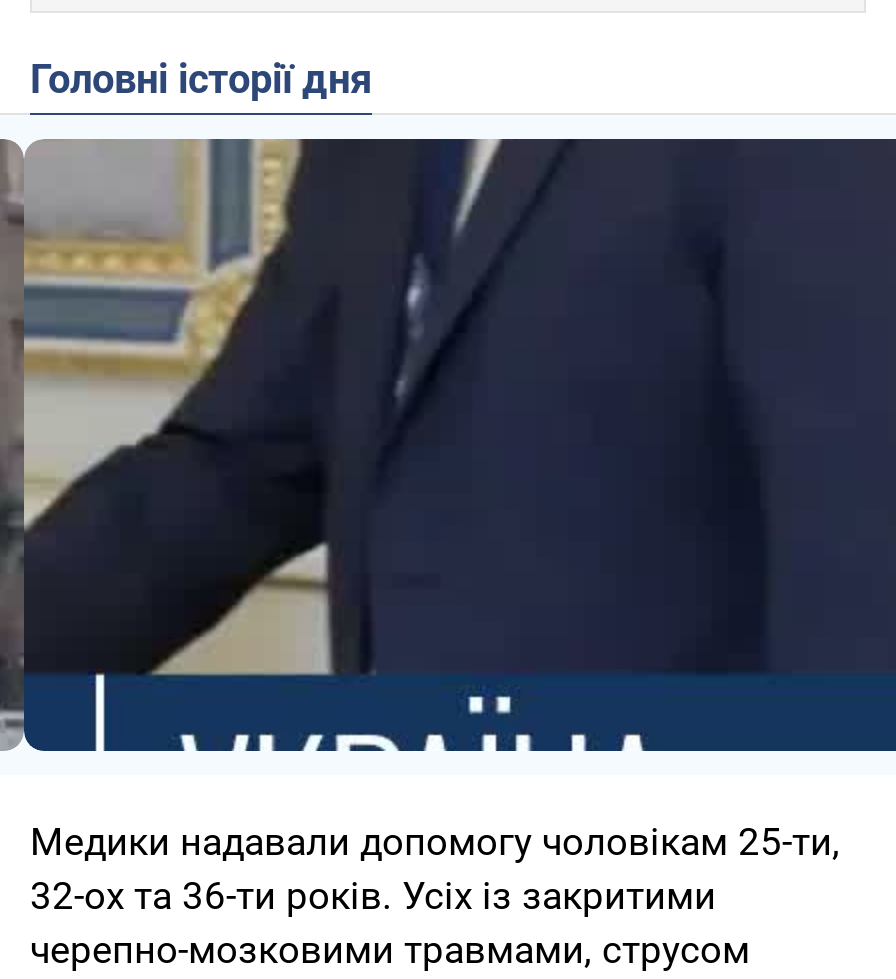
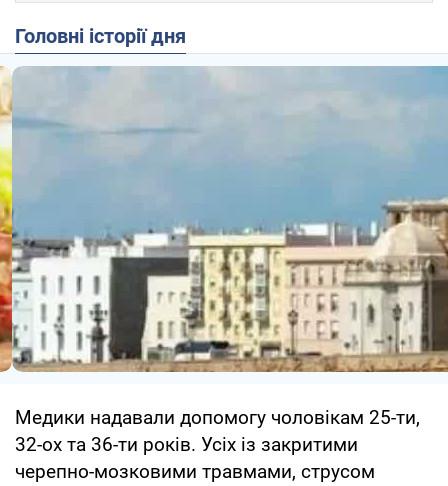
- [image]
+ [image]
